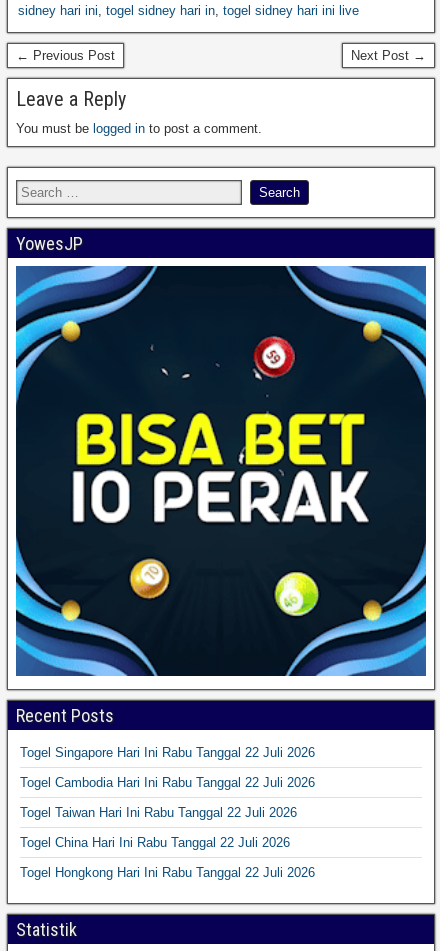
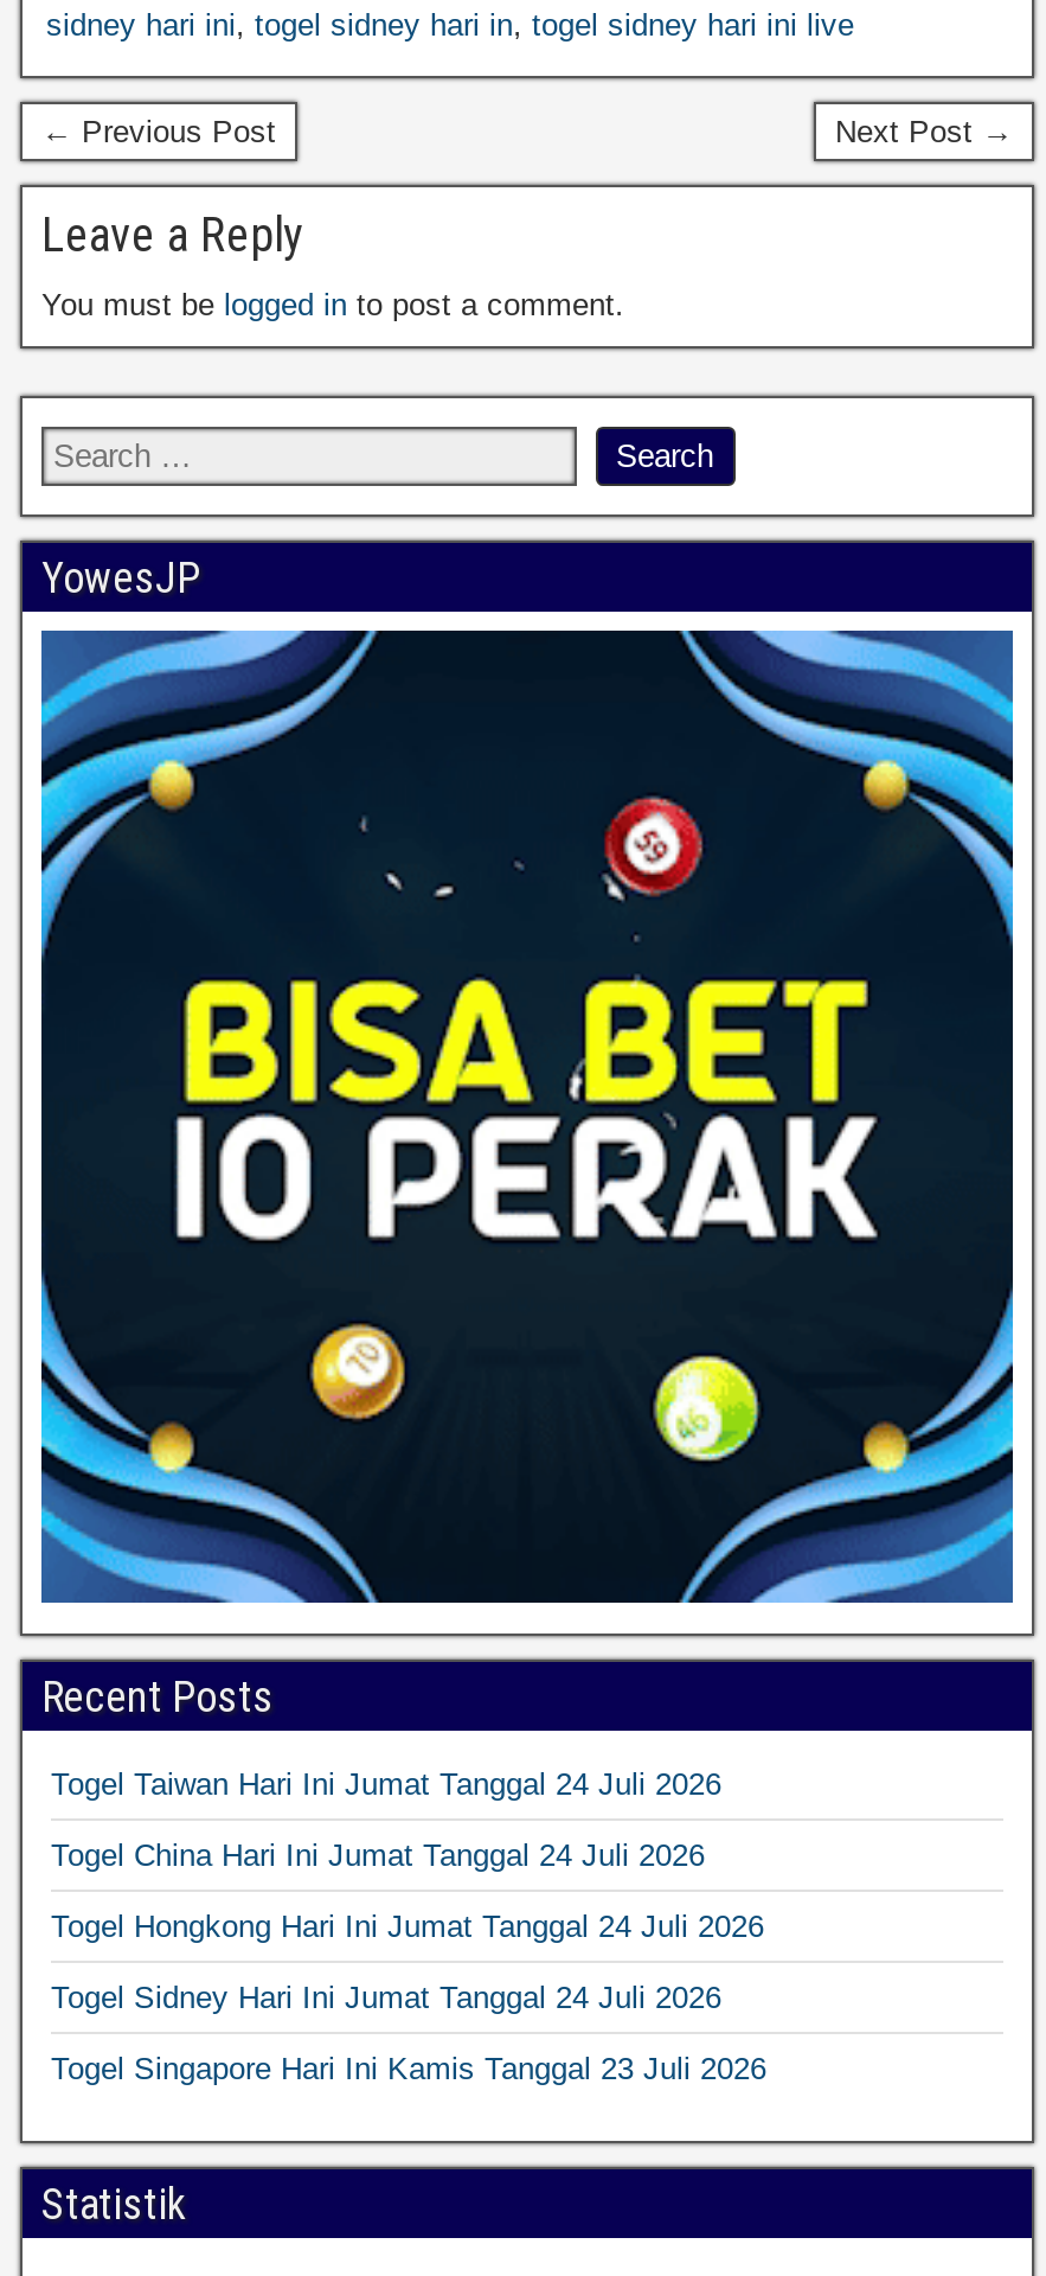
- Togel Singapore Hari Ini Rabu Tanggal 22 Juli 2026
+ Togel Taiwan Hari Ini Jumat Tanggal 24 Juli 2026

- Togel Cambodia Hari Ini Rabu Tanggal 22 Juli 2026
+ Togel China Hari Ini Jumat Tanggal 24 Juli 2026

- Togel Taiwan Hari Ini Rabu Tanggal 22 Juli 2026
+ Togel Hongkong Hari Ini Jumat Tanggal 24 Juli 2026

- Togel China Hari Ini Rabu Tanggal 22 Juli 2026
+ Togel Sidney Hari Ini Jumat Tanggal 24 Juli 2026

- Togel Hongkong Hari Ini Rabu Tanggal 22 Juli 2026
+ Togel Singapore Hari Ini Kamis Tanggal 23 Juli 2026
